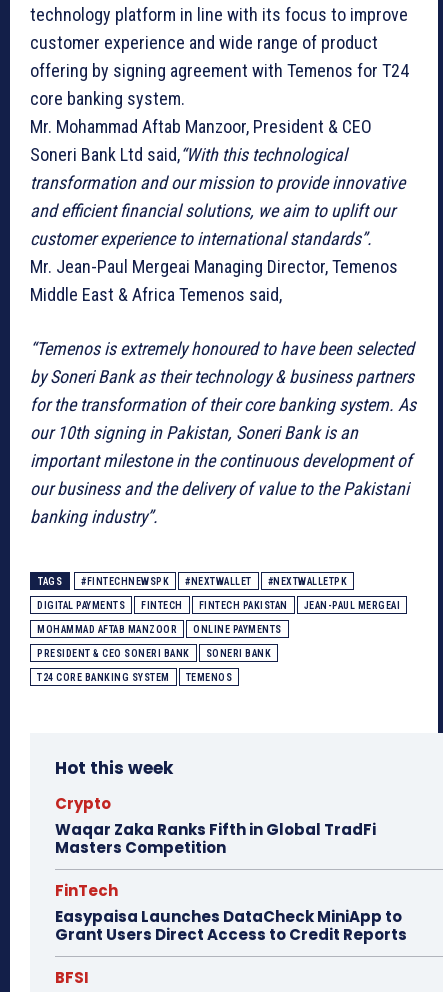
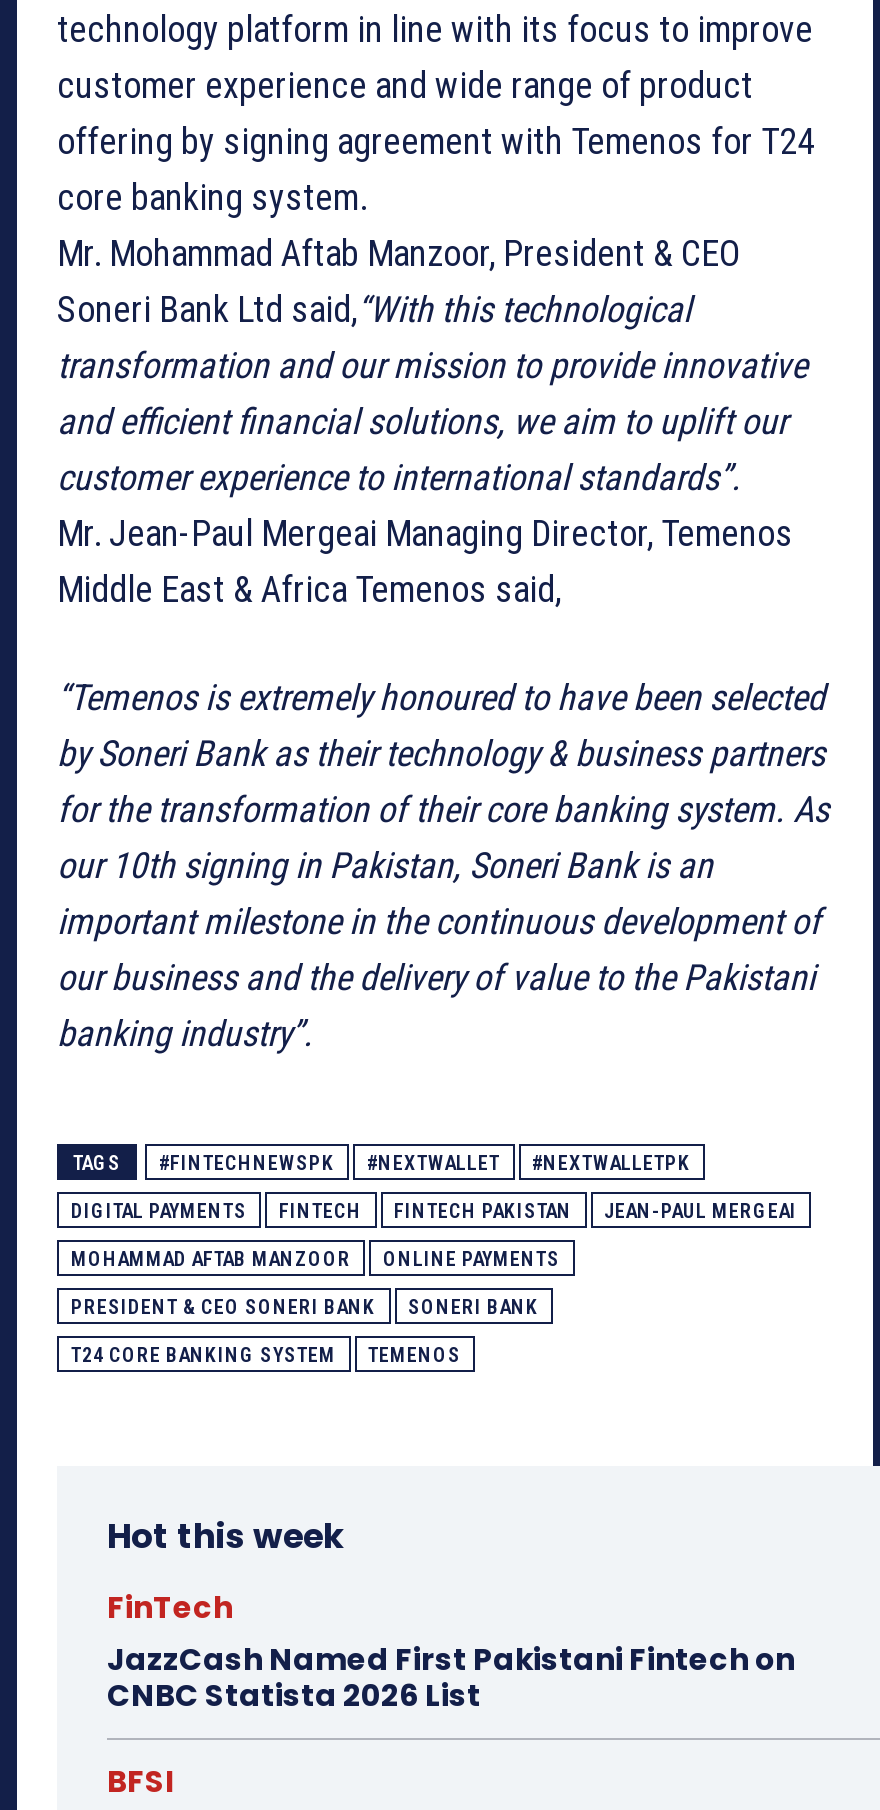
- Crypto
- Waqar Zaka Ranks Fifth in Global TradFi
- Masters Competition

- Easypaisa Launches DataCheck MiniApp to
- Grant Users Direct Access to Credit Reports
+ JazzCash Named First Pakistani Fintech on
+ CNBC Statista 2026 List
